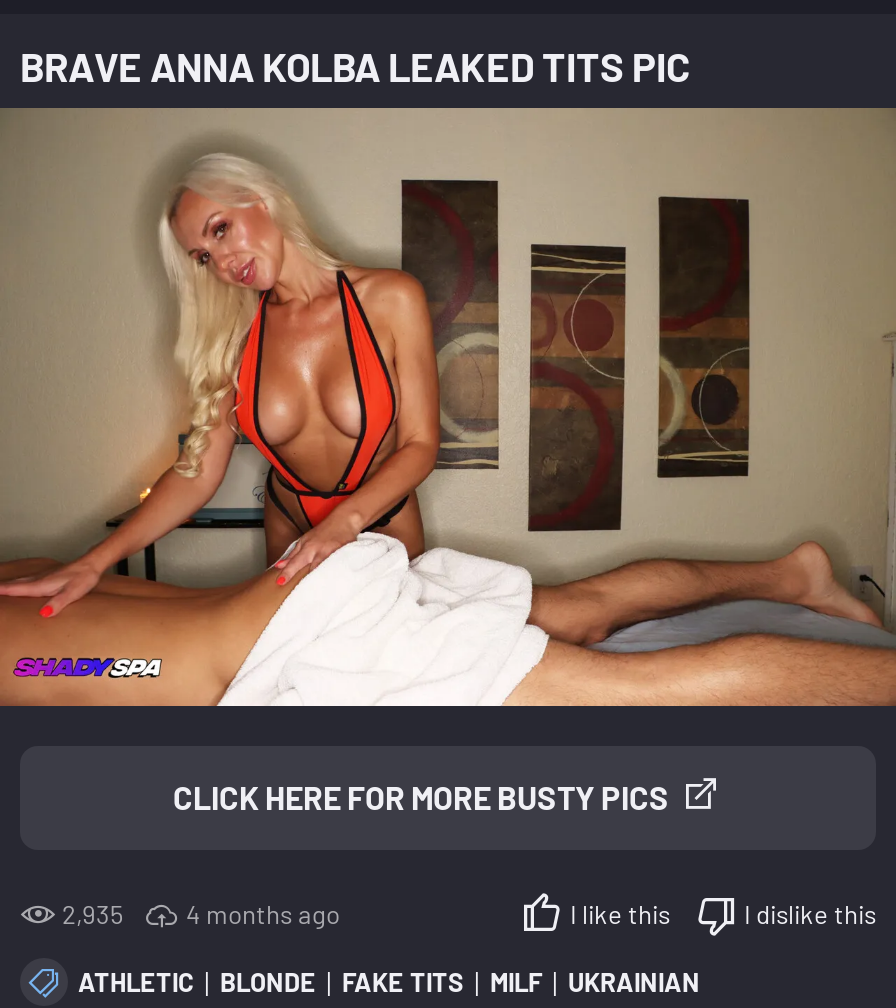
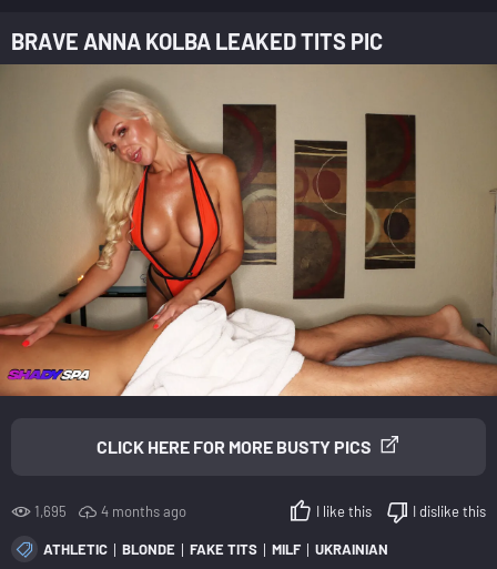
- 2,935 4 months ago
+ 1,695 4 months ago
